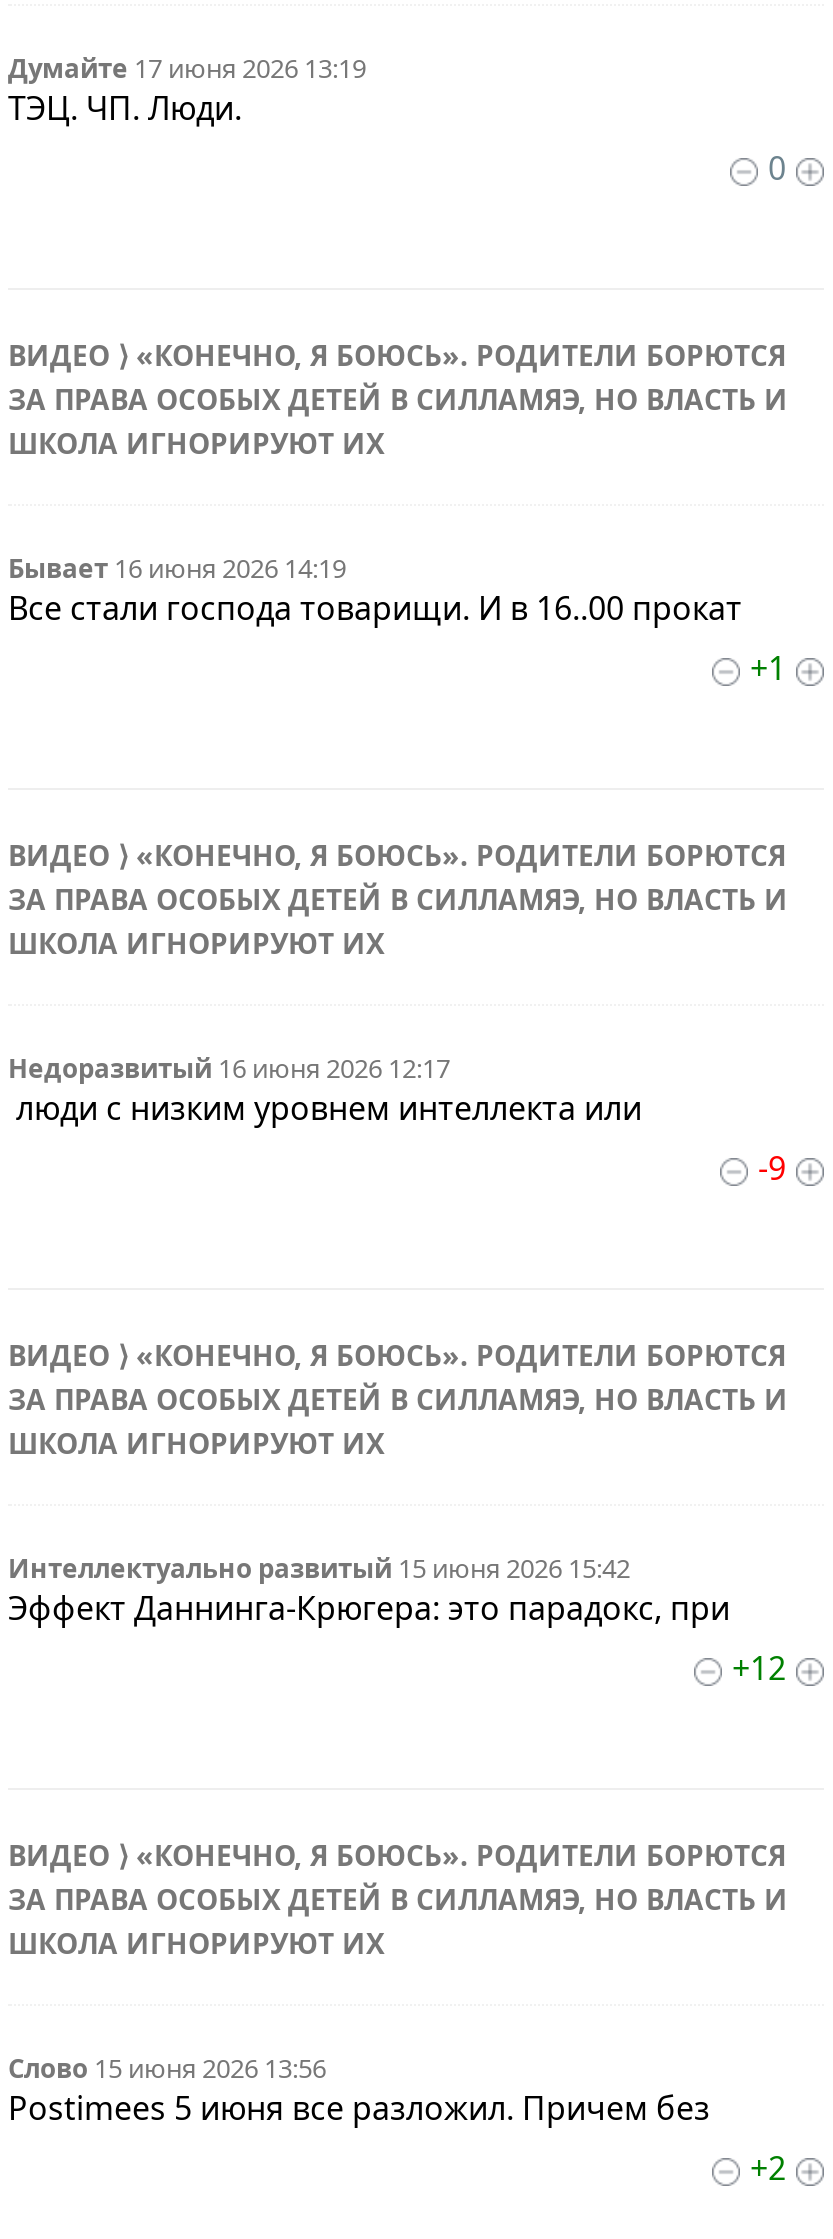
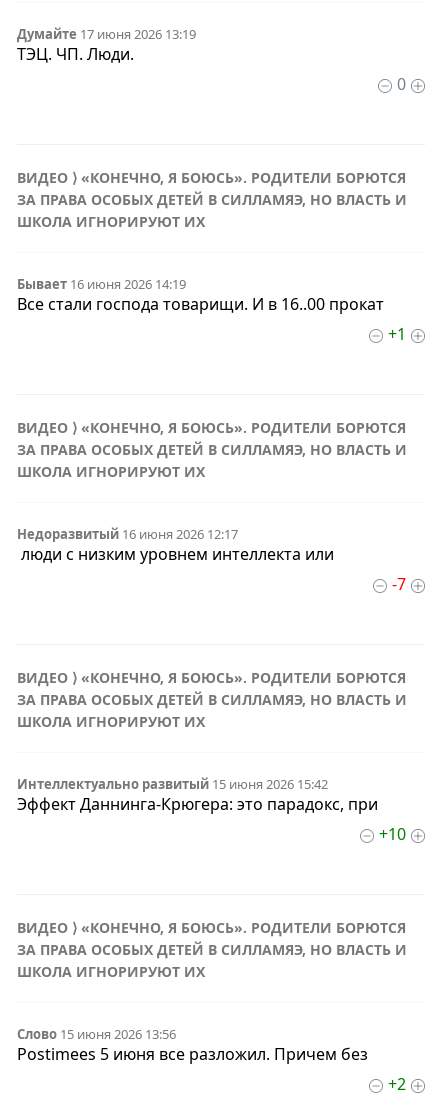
- -9
+ -7

- +12
+ +10
